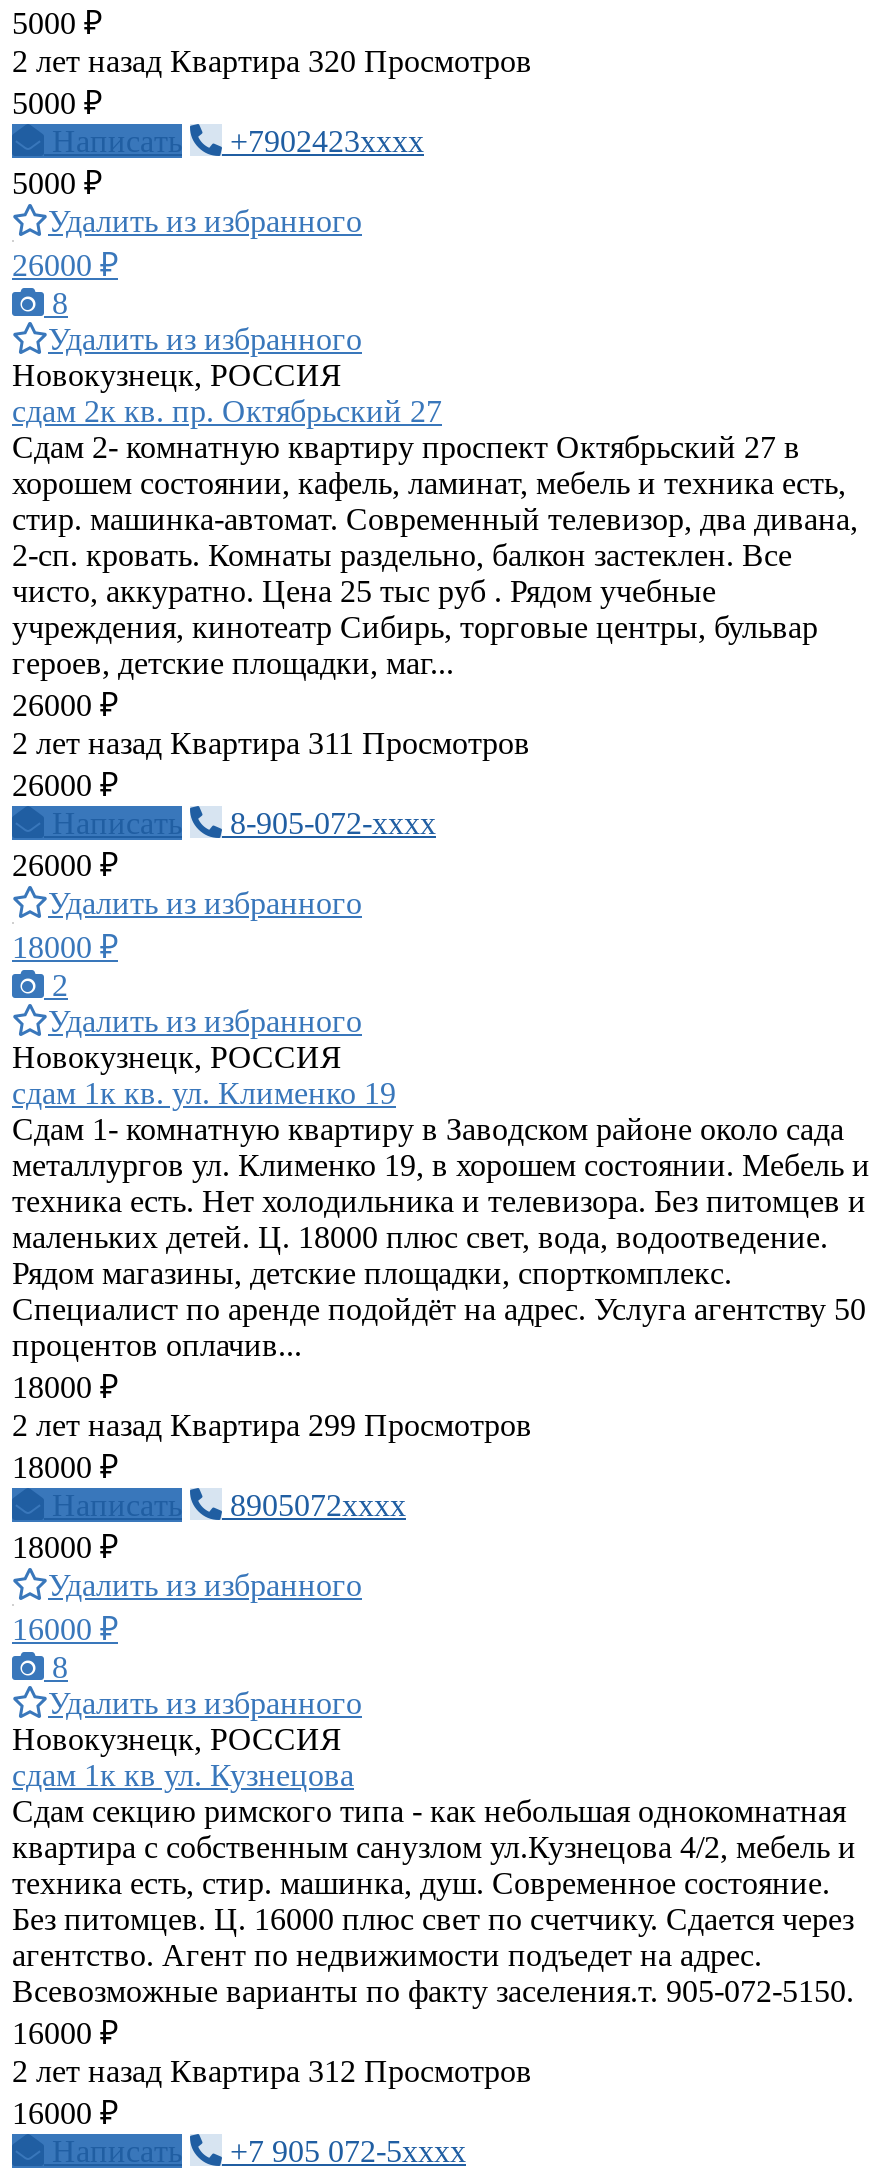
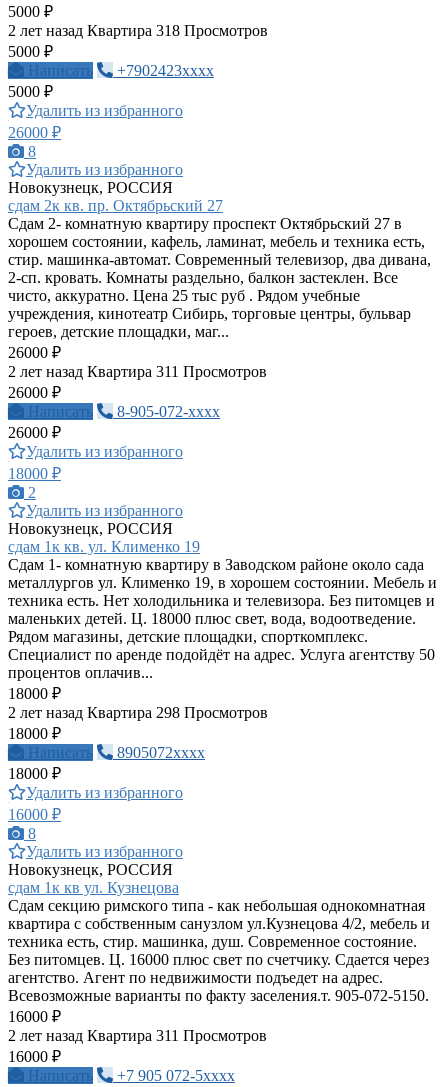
- 2 лет назад Квартира 320 Просмотров
+ 2 лет назад Квартира 318 Просмотров

- 2 лет назад Квартира 299 Просмотров
+ 2 лет назад Квартира 298 Просмотров

- 2 лет назад Квартира 312 Просмотров
+ 2 лет назад Квартира 311 Просмотров
